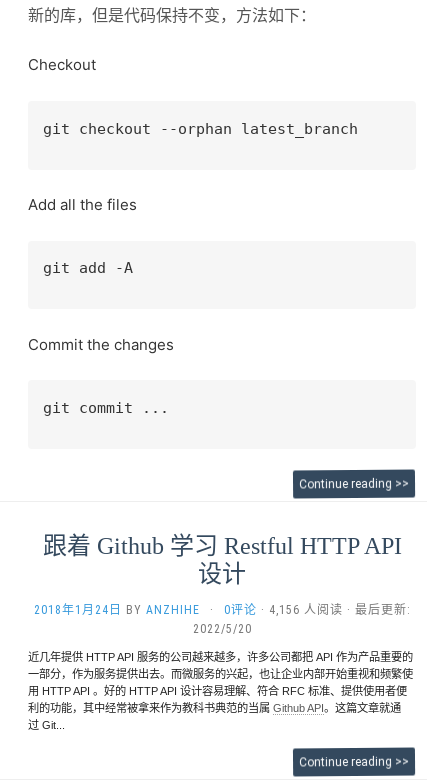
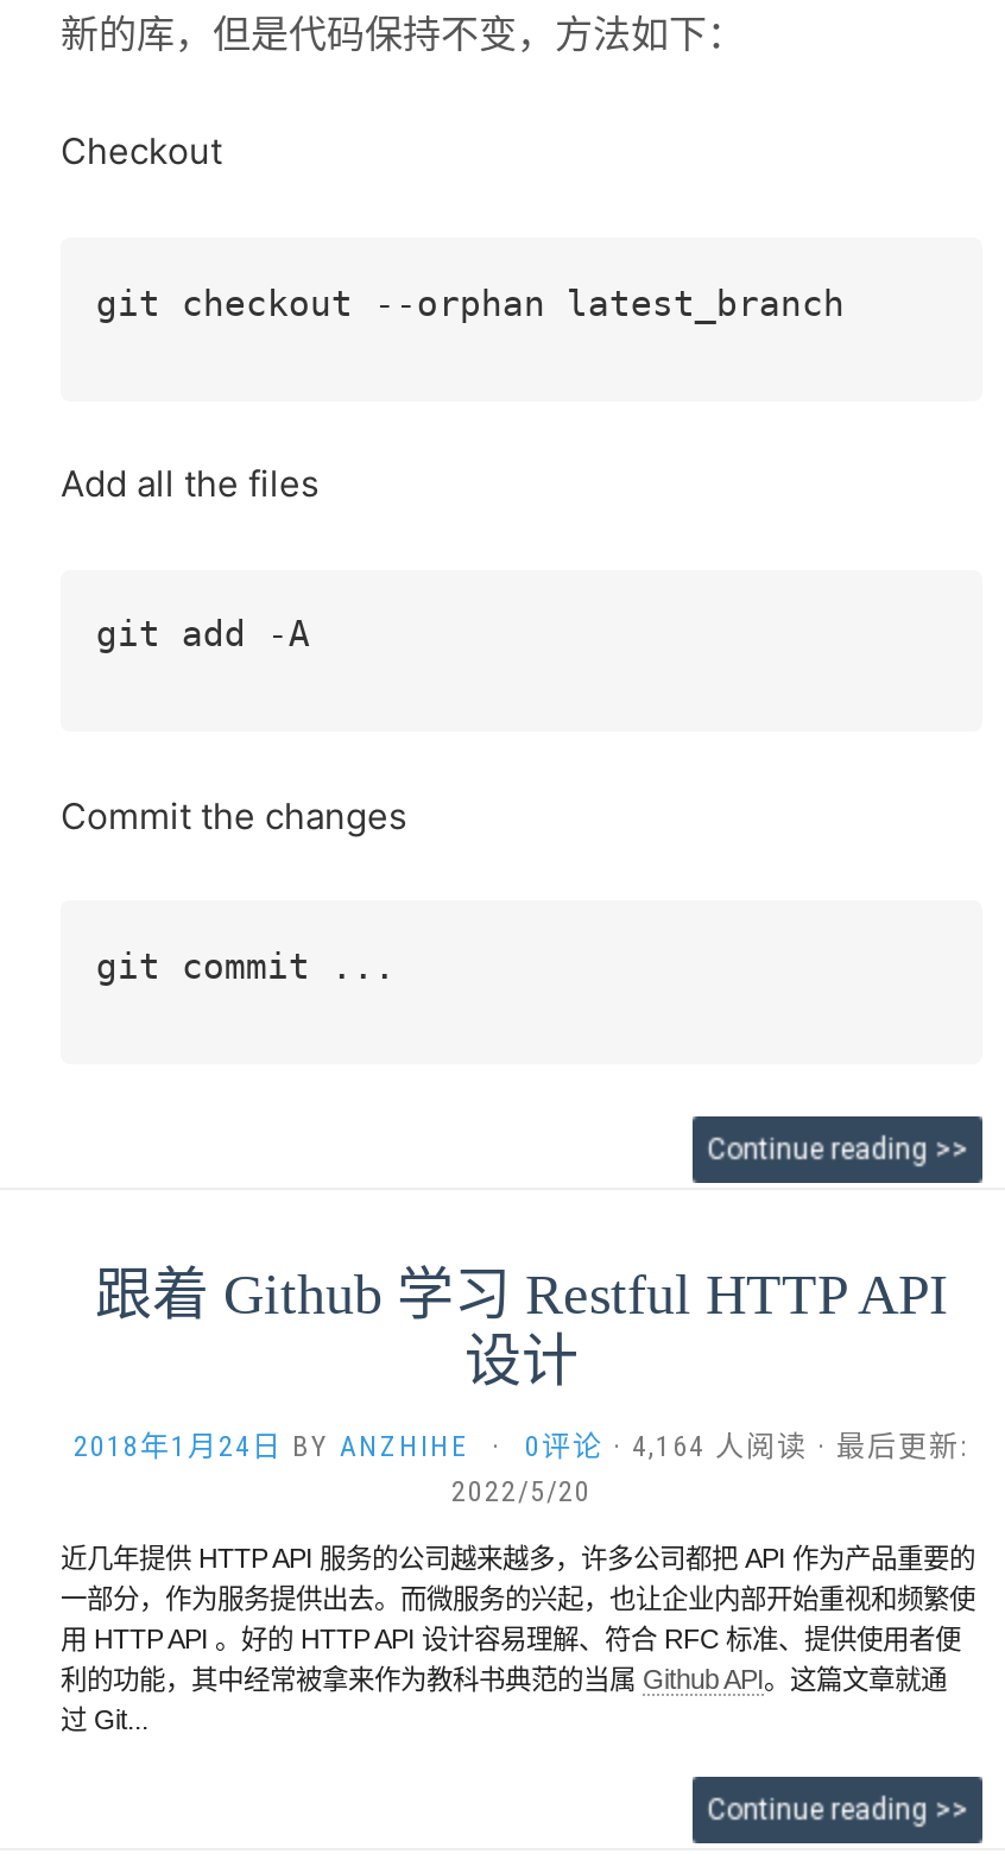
- 0评论· 4,156 人阅读 · 最后更新:
+ 0评论· 4,164 人阅读 · 最后更新:
